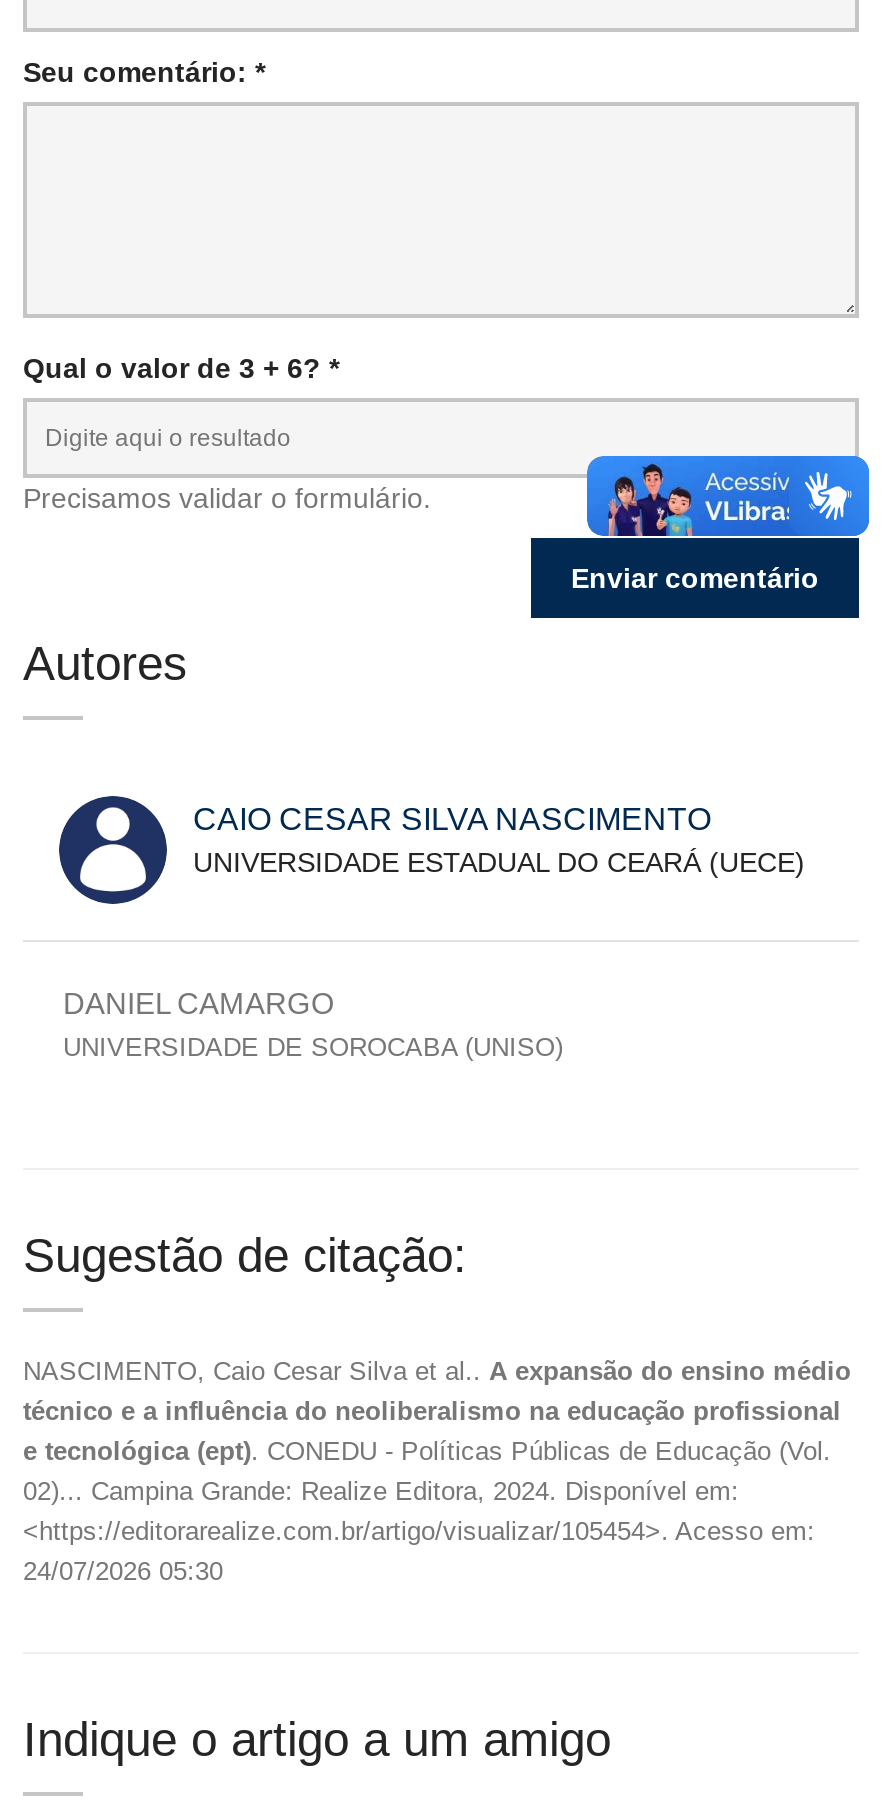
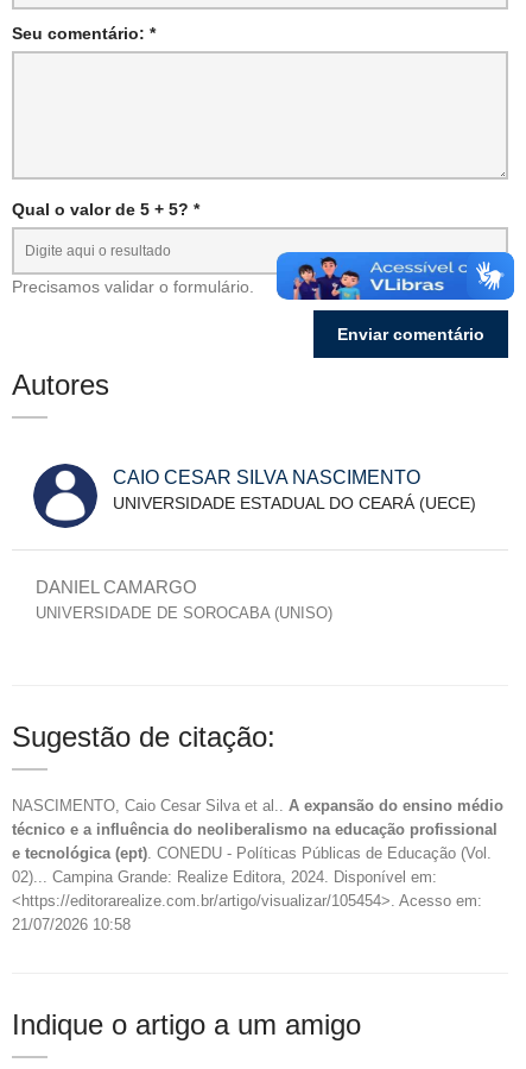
- Qual o valor de 3 + 6? *
+ Qual o valor de 5 + 5? *

- [image]
+ [image]

- 24/07/2026 05:30
+ 21/07/2026 10:58
